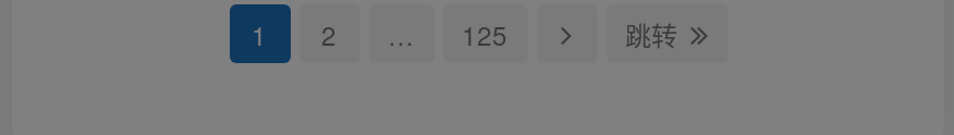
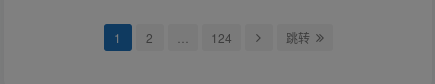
- 125
+ 124
